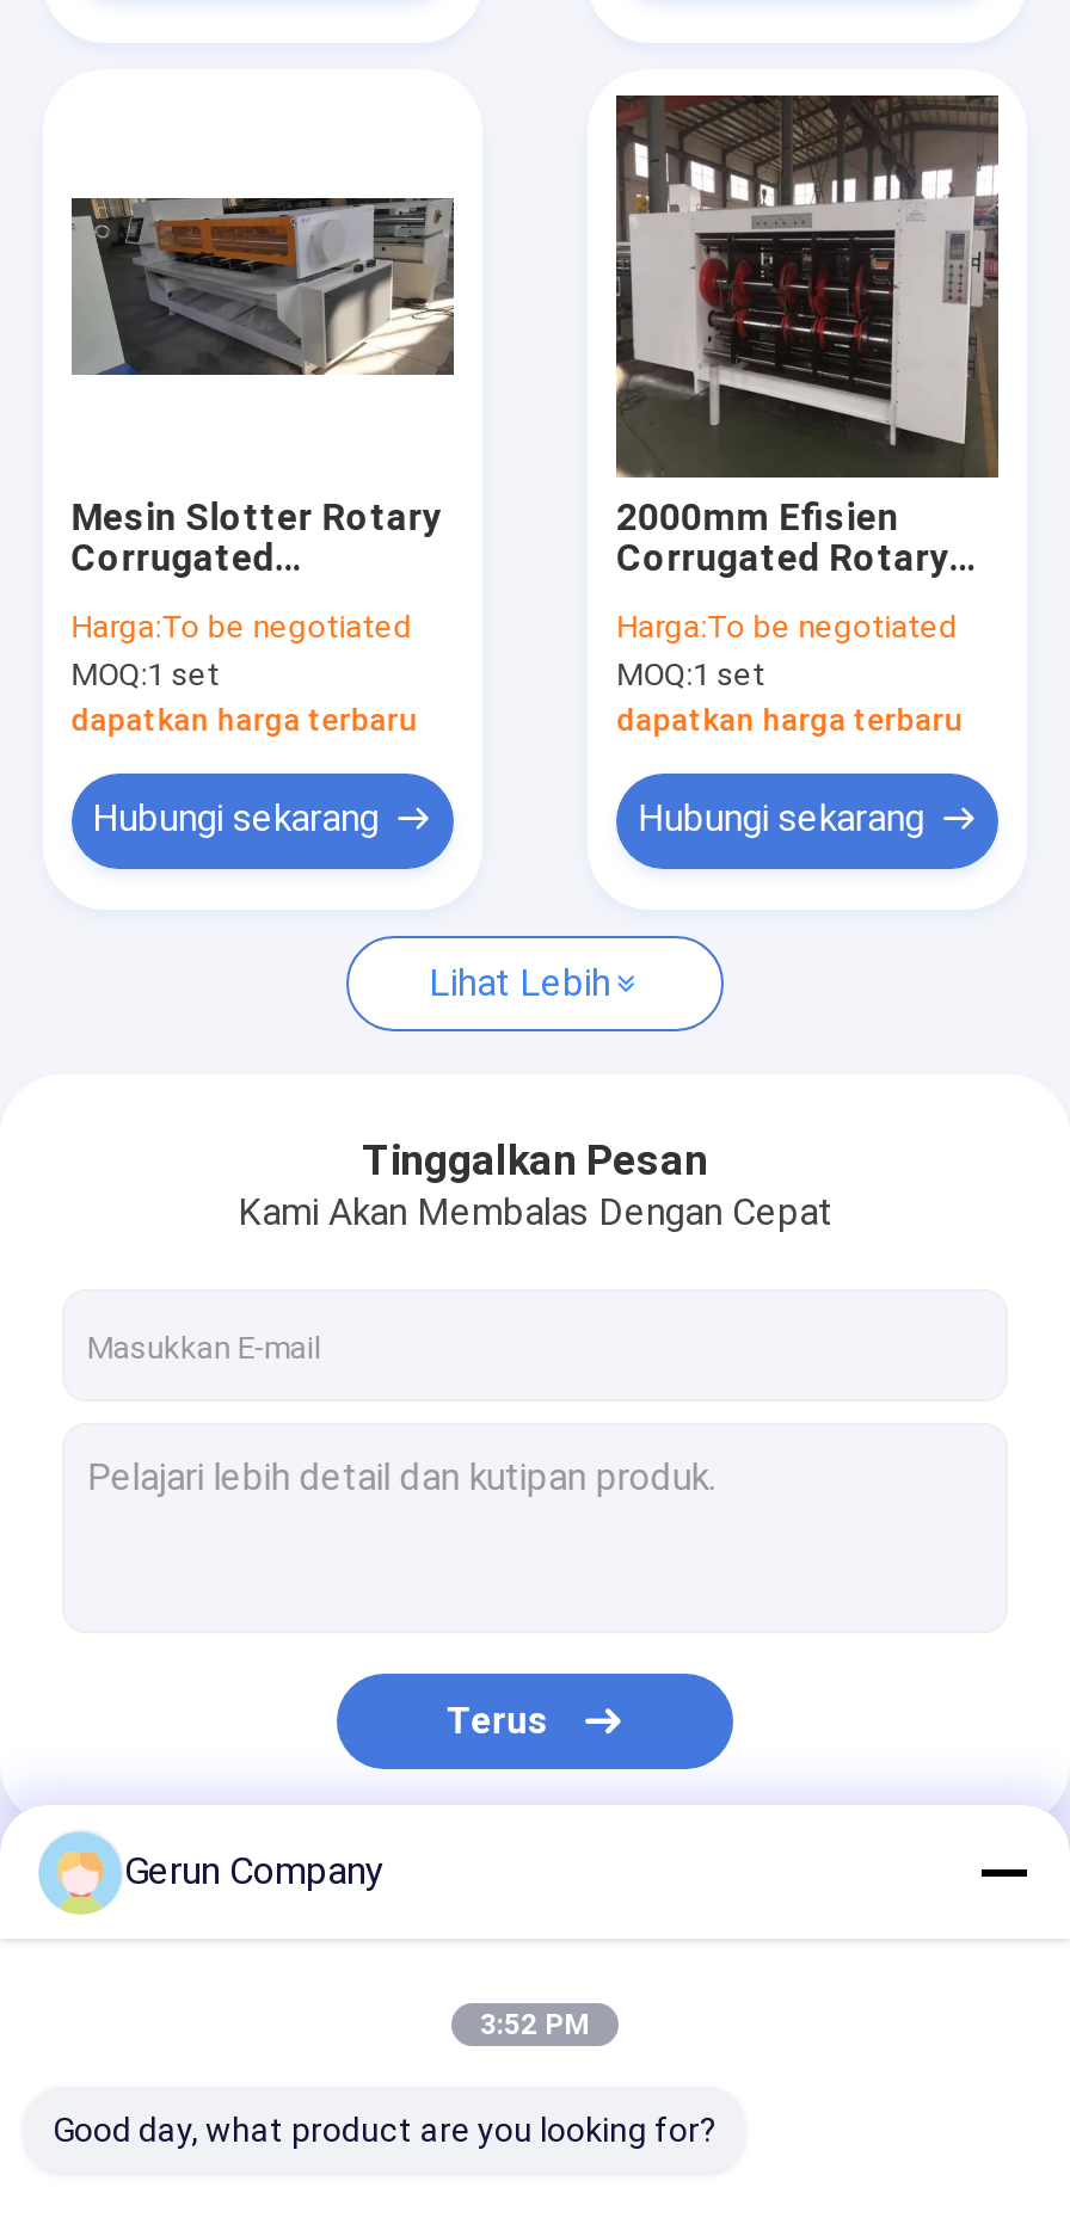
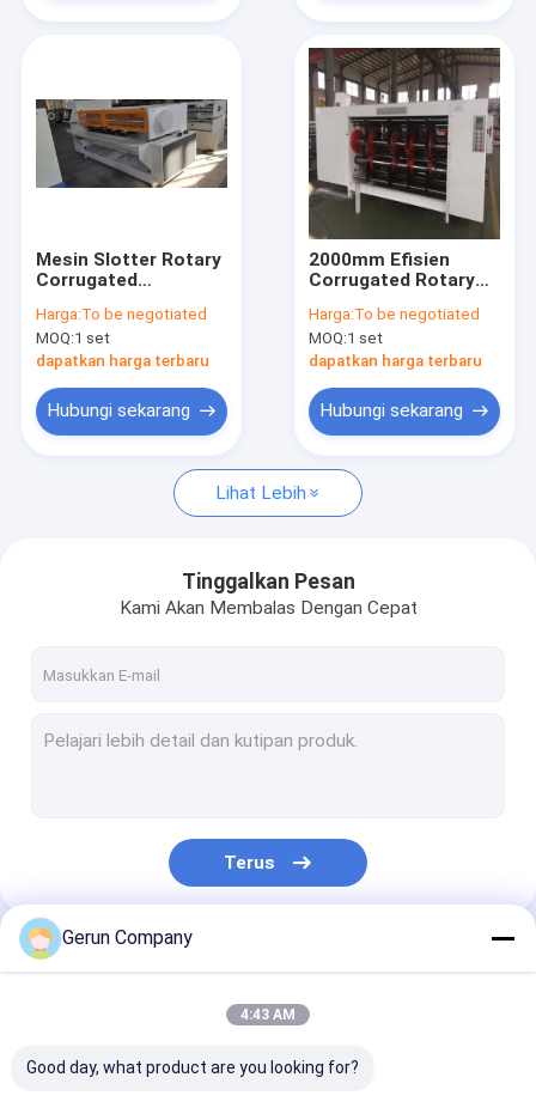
- 3:52 PM
+ 4:43 AM
